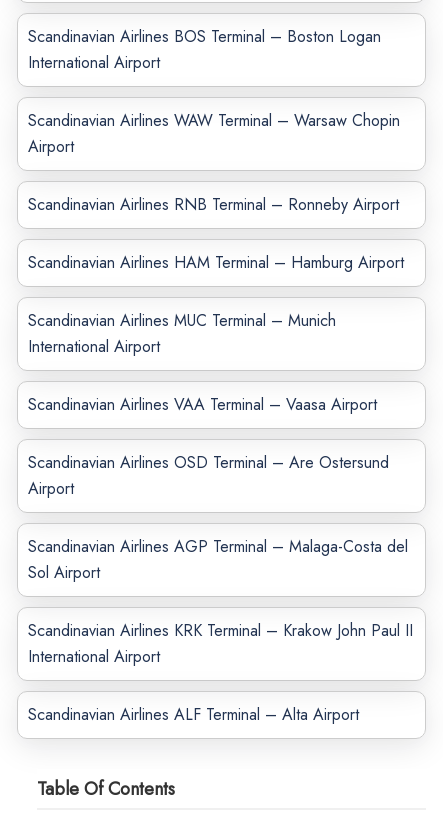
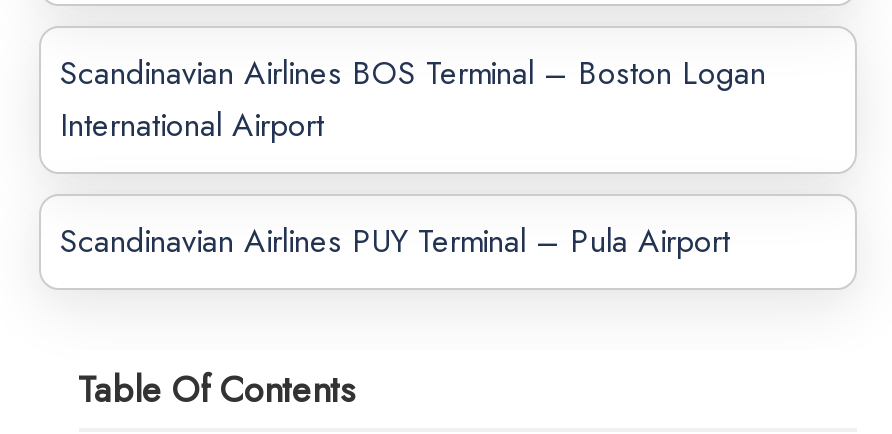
- Scandinavian Airlines WAW Terminal – Warsaw Chopin
- Airport
- Scandinavian Airlines RNB Terminal – Ronneby Airport
- Scandinavian Airlines HAM Terminal – Hamburg Airport
- Scandinavian Airlines MUC Terminal – Munich
- International Airport
- Scandinavian Airlines VAA Terminal – Vaasa Airport
- Scandinavian Airlines OSD Terminal – Are Ostersund
- Airport
- Scandinavian Airlines AGP Terminal – Malaga-Costa del
- Sol Airport
- Scandinavian Airlines KRK Terminal – Krakow John Paul II
- International Airport
- Scandinavian Airlines ALF Terminal – Alta Airport
+ Scandinavian Airlines PUY Terminal – Pula Airport
